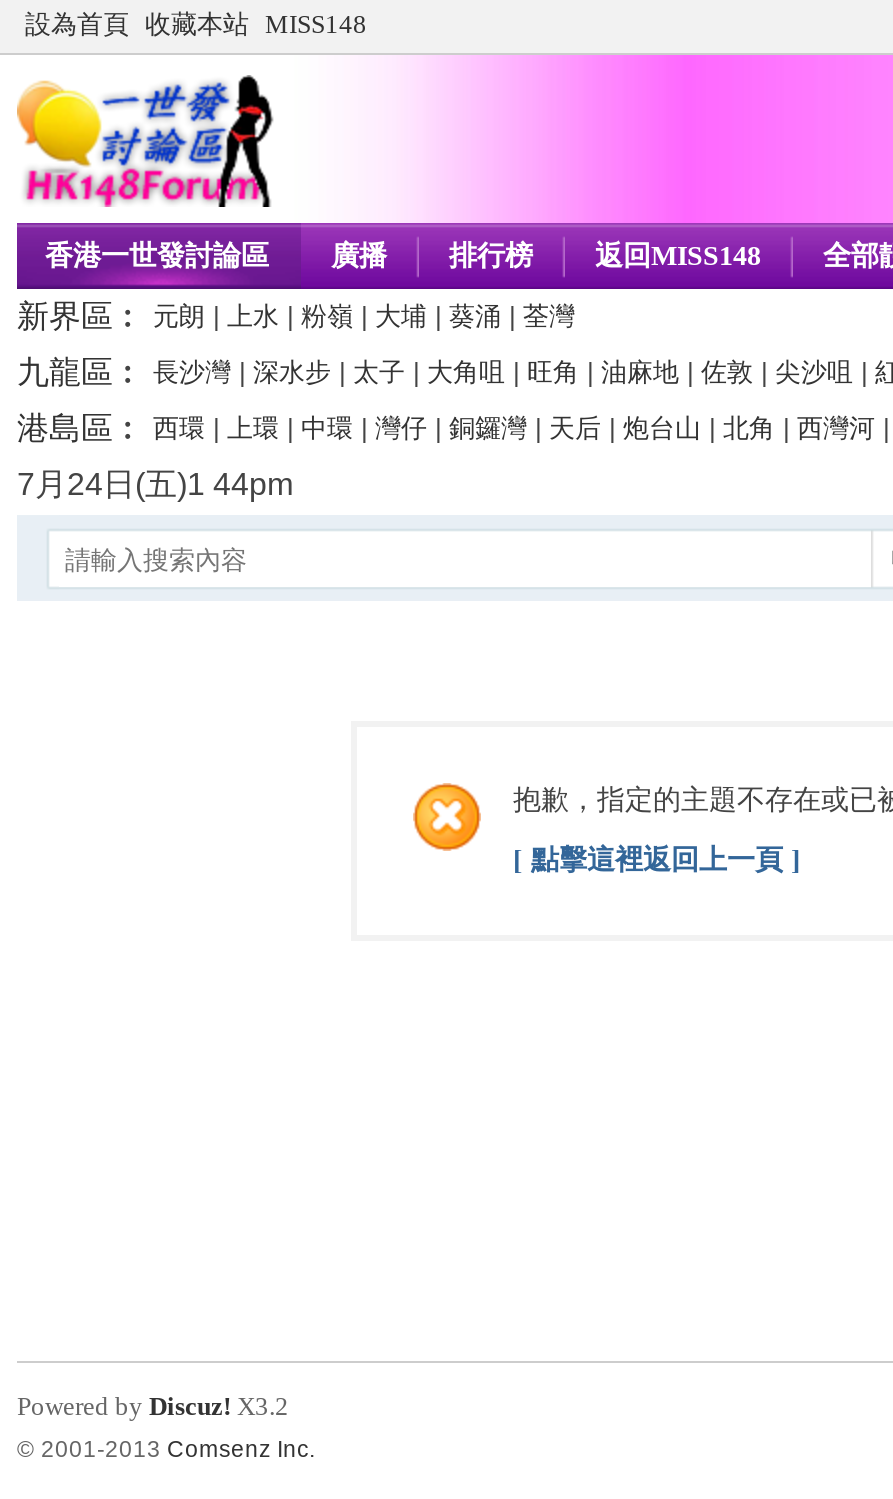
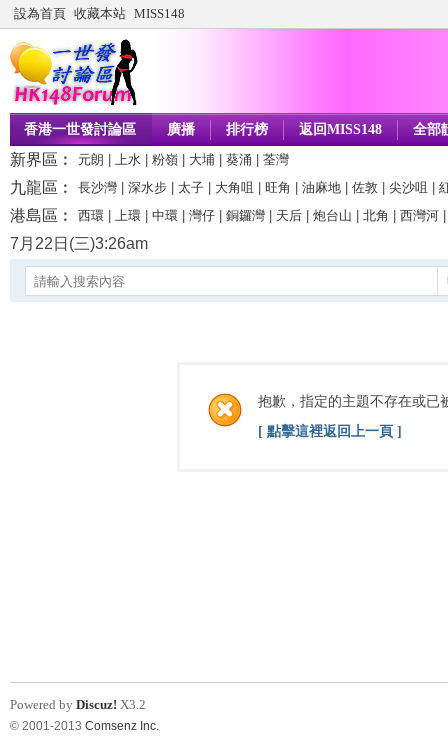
- 7月24日(五)1:44pm
+ 7月22日(三)3:26am
